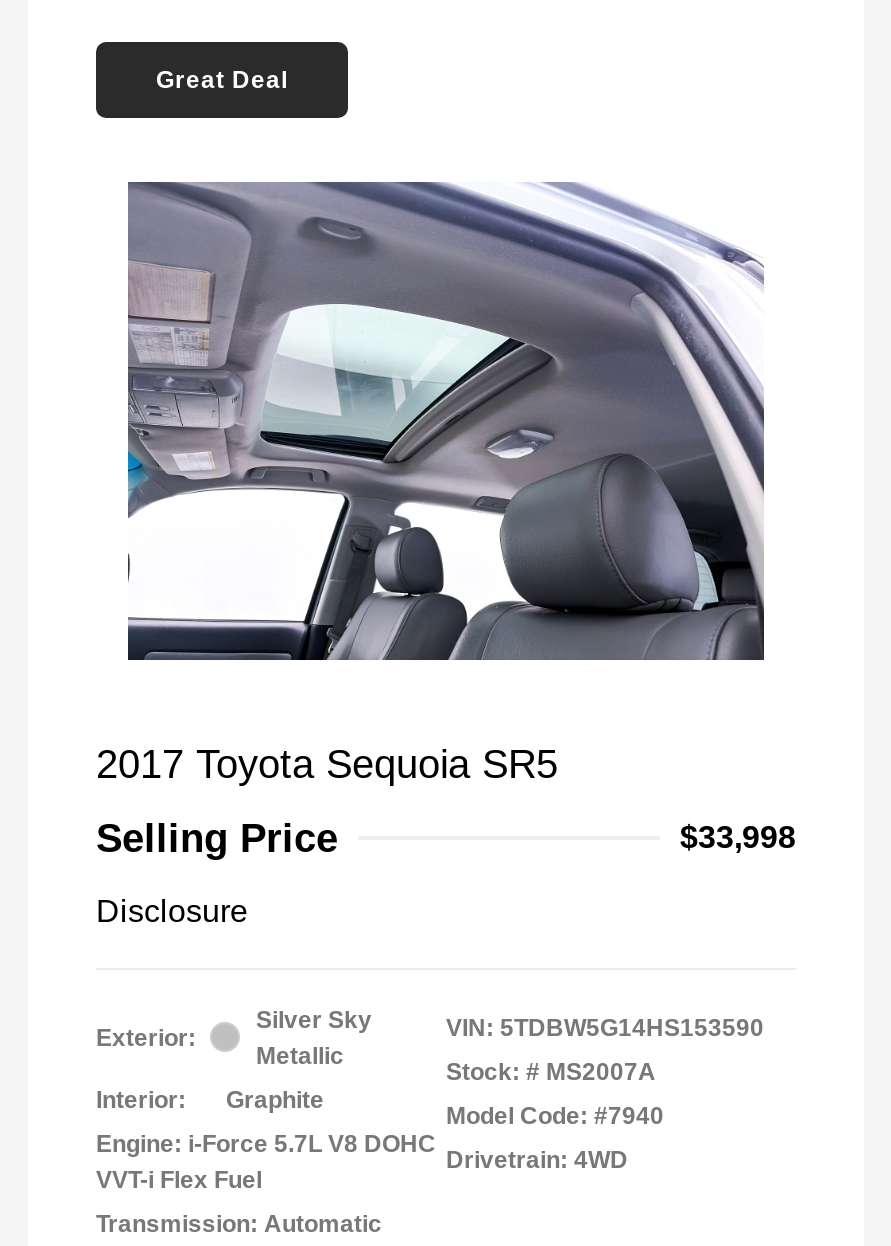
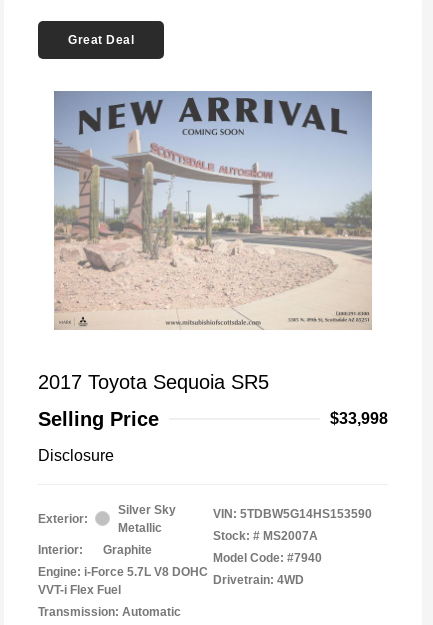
- [image]
+ [image]
